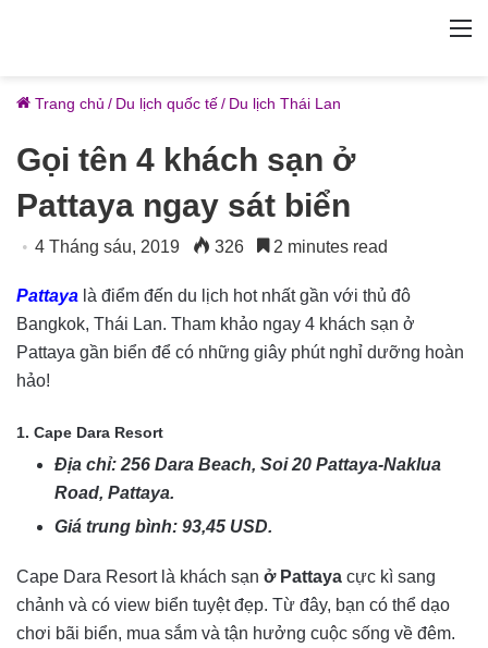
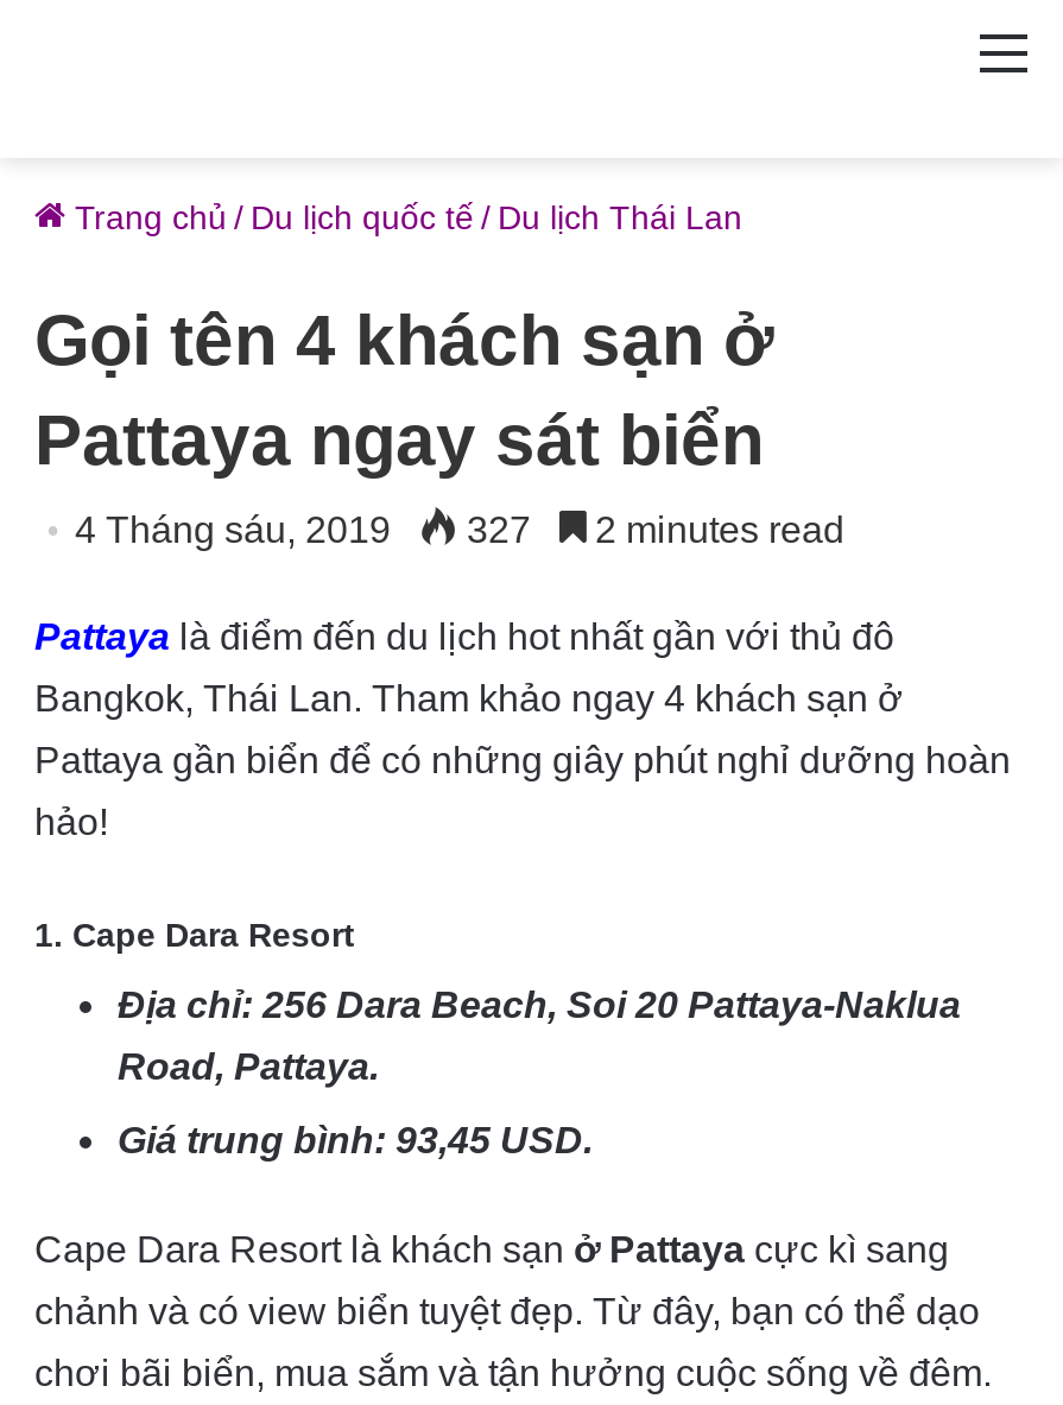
- 4 Tháng sáu, 2019 326 2 minutes read
+ 4 Tháng sáu, 2019 327 2 minutes read
